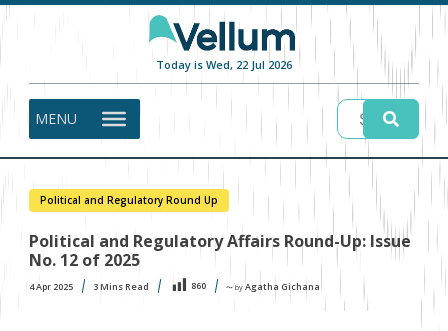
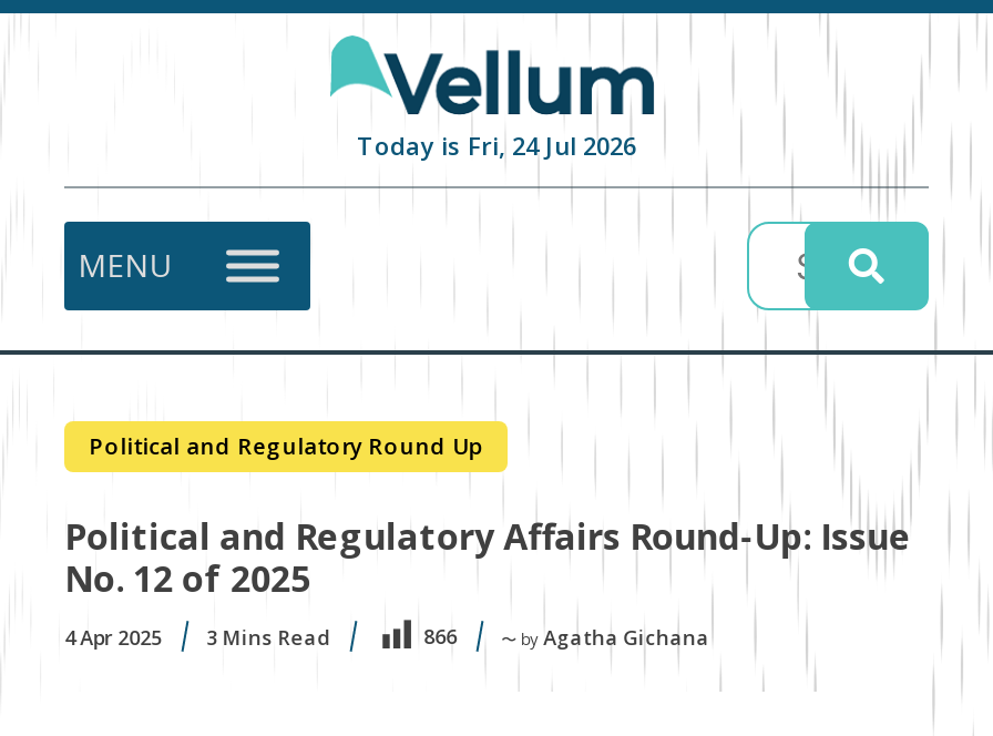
- Today is Wed, 22 Jul 2026
+ Today is Fri, 24 Jul 2026

- 860 〜 by Agatha Gichana
+ 866 〜 by Agatha Gichana
